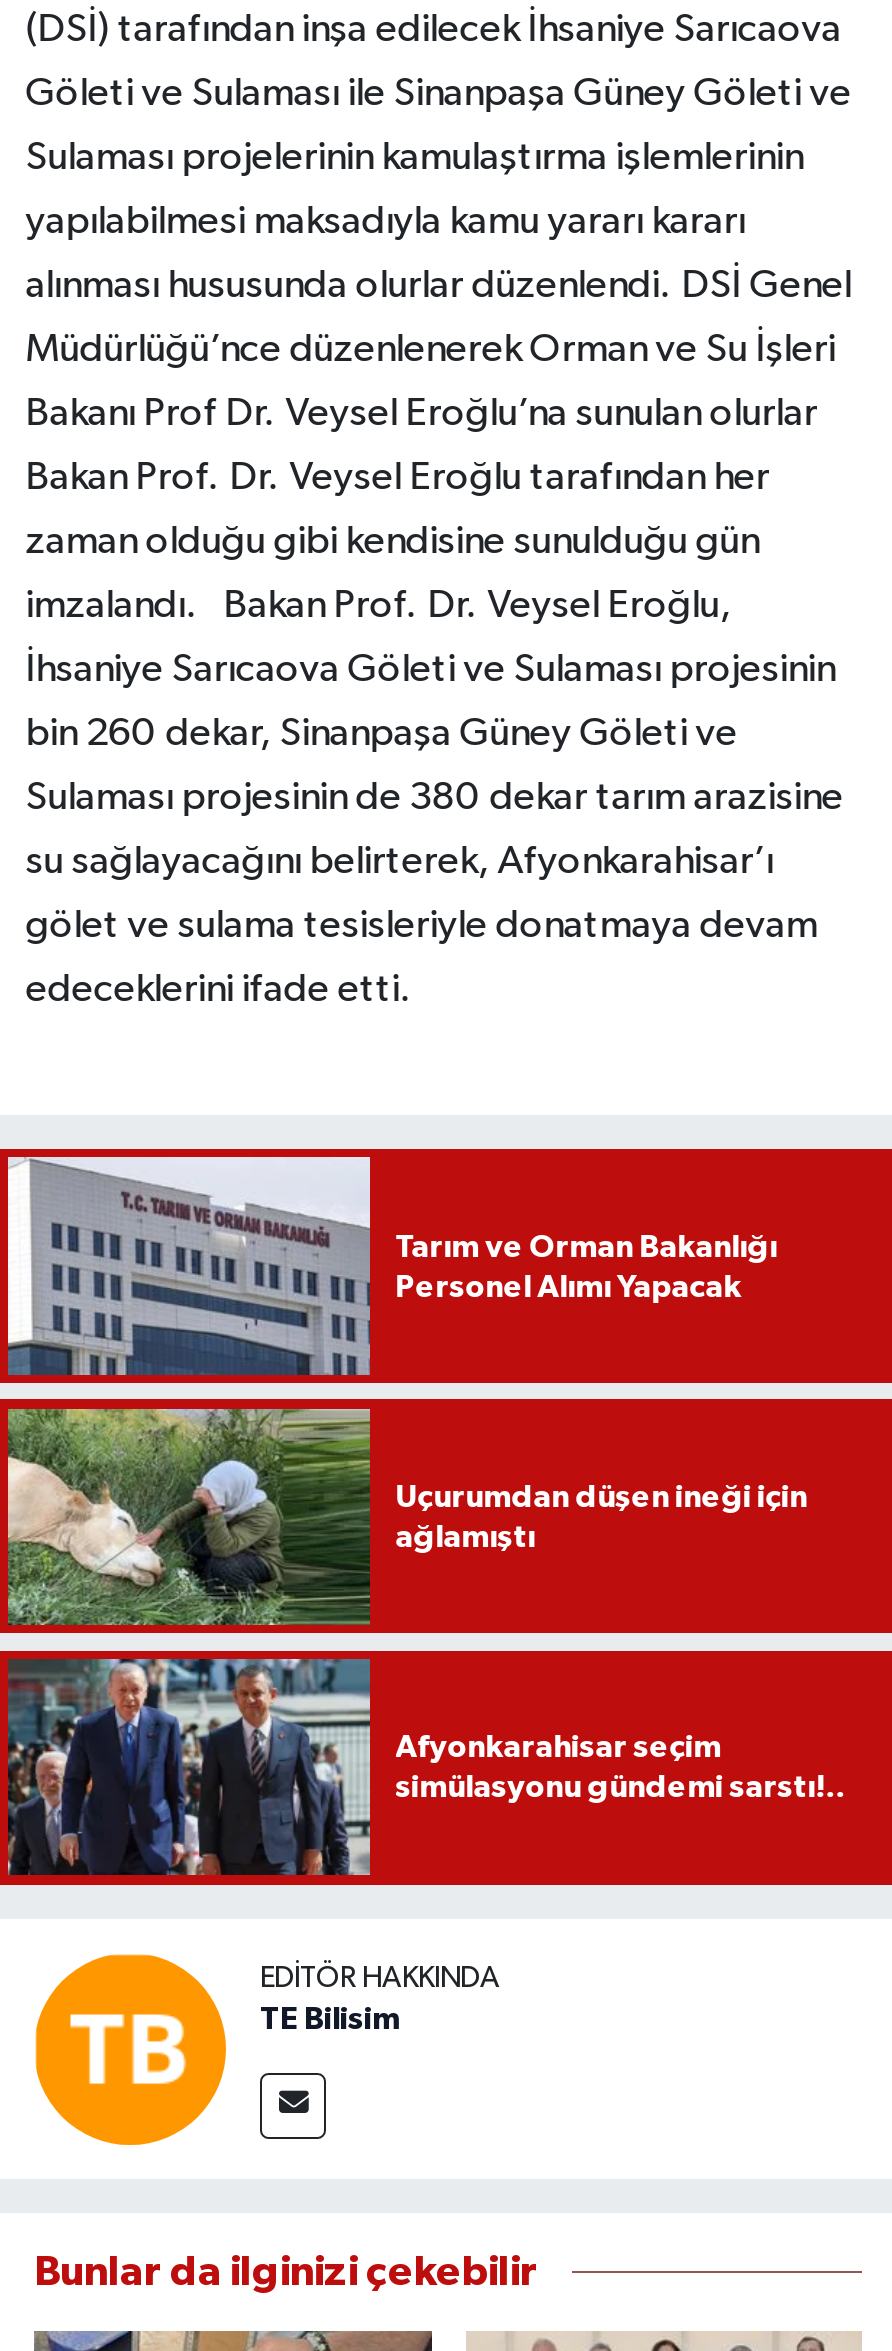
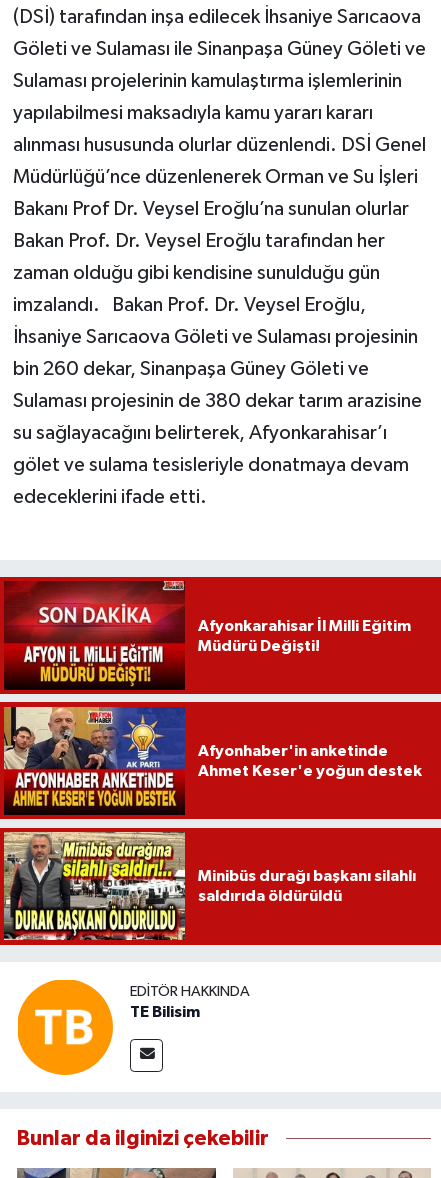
- [image]
- Tarım ve Orman Bakanlığı
- Personel Alımı Yapacak
+ [image]
+ Afyonkarahisar İl Milli Eğitim
+ Müdürü Değişti!

- [image]
- Uçurumdan düşen ineği için
- ağlamıştı
+ [image]
+ Afyonhaber'in anketinde
+ Ahmet Keser'e yoğun destek

- [image]
- Afyonkarahisar seçim
- simülasyonu gündemi sarstı!..
+ [image]
+ Minibüs durağı başkanı silahlı
+ saldırıda öldürüldü
